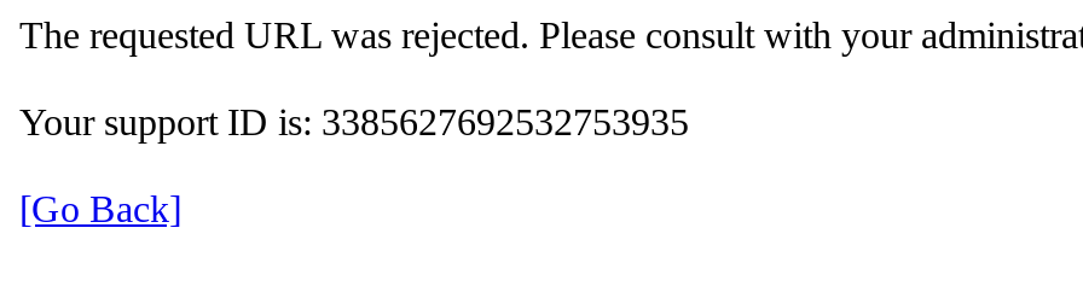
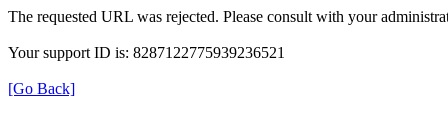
- Your support ID is: 3385627692532753935
+ Your support ID is: 8287122775939236521
